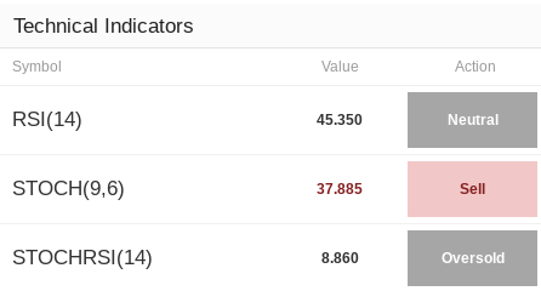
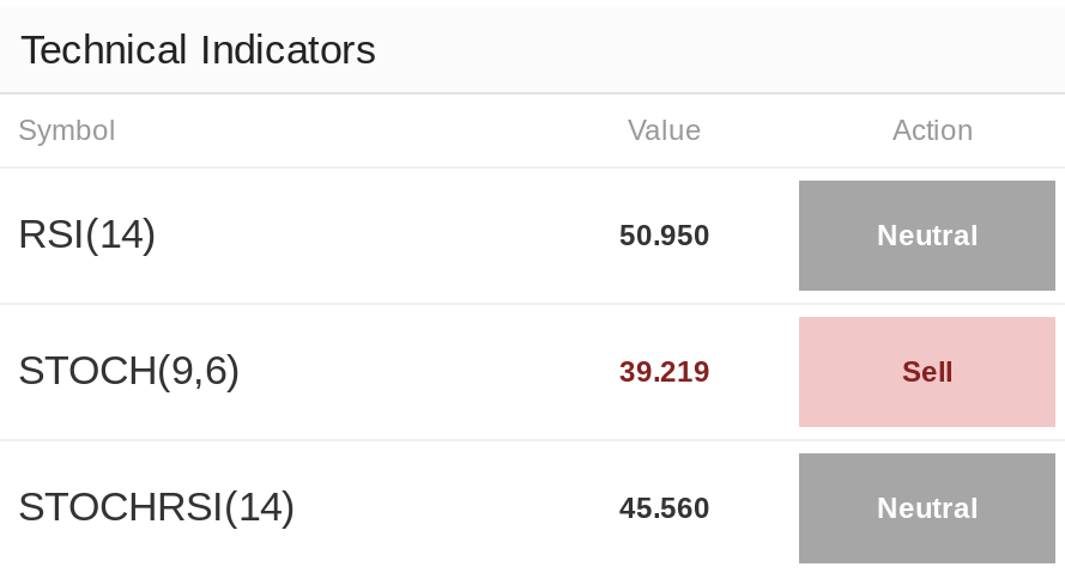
- 45.350
+ 50.950

- 37.885
+ 39.219

- 8.860
- Oversold
+ 45.560
+ Neutral
